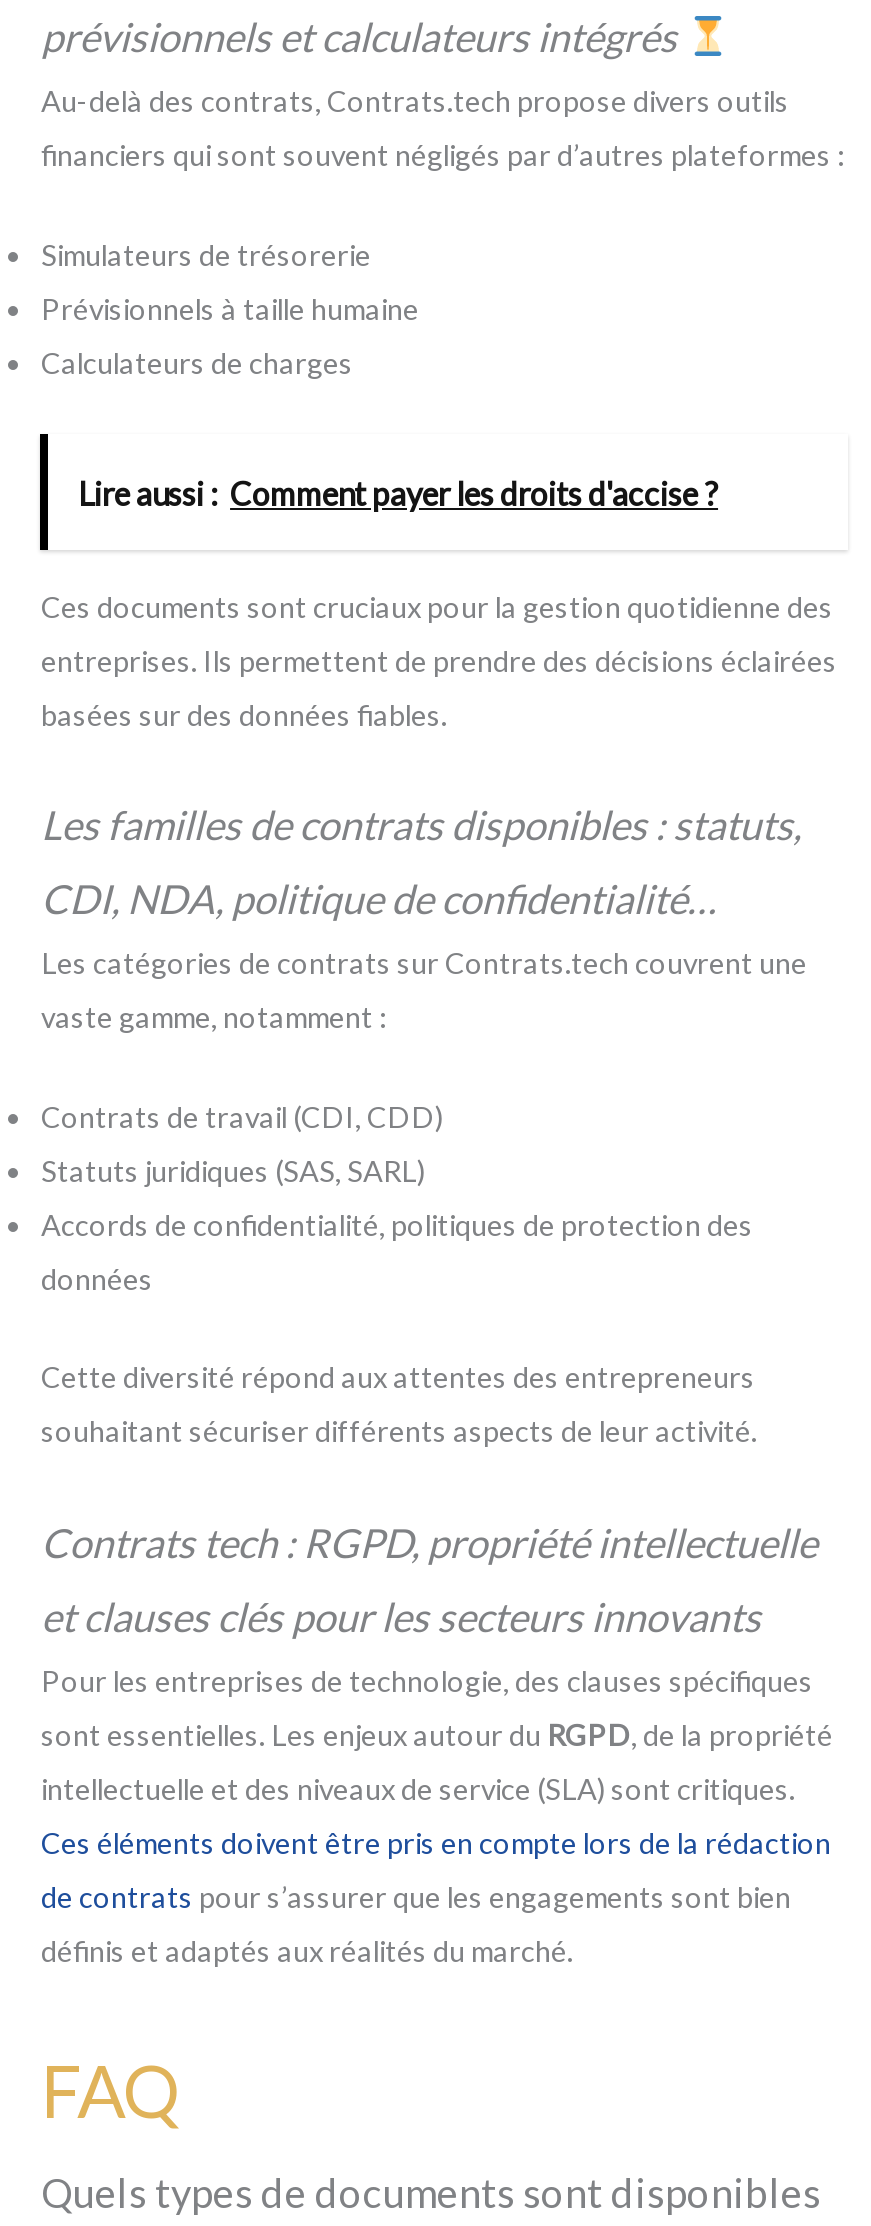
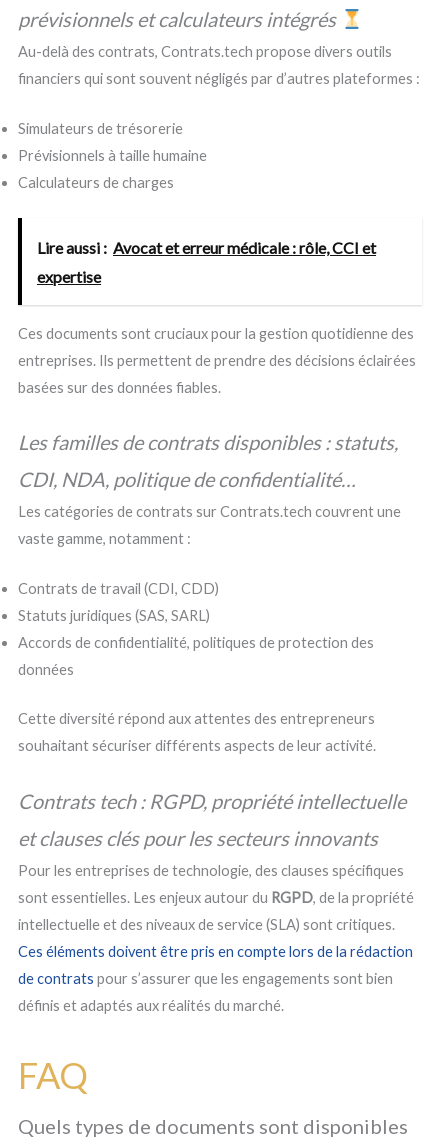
- Lire aussi : Comment payer les droits d'accise ?
+ Lire aussi : Avocat et erreur médicale : rôle, CCI et
+ expertise
